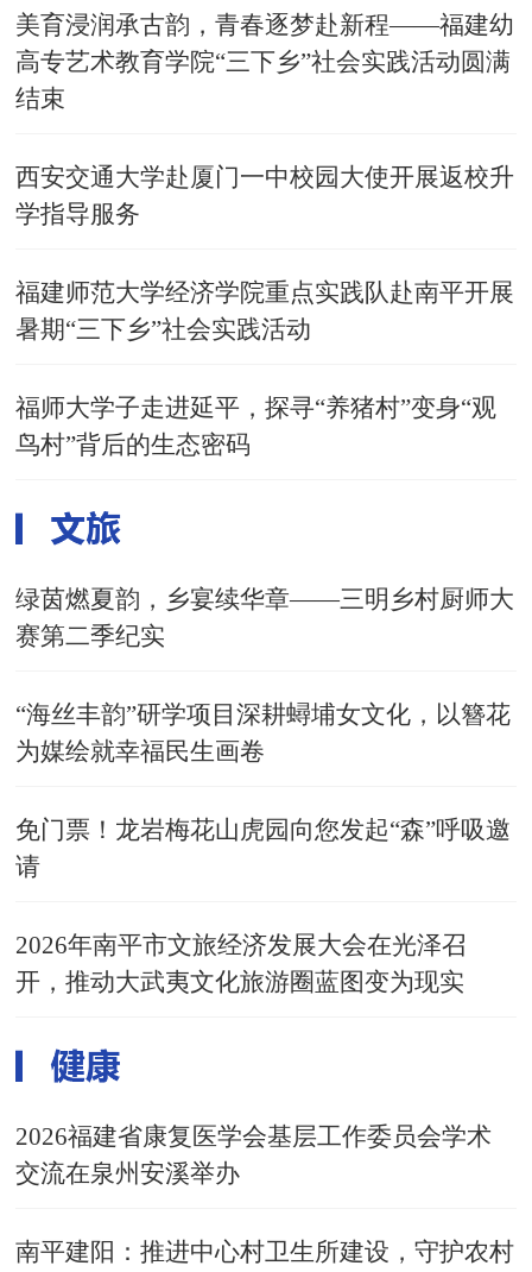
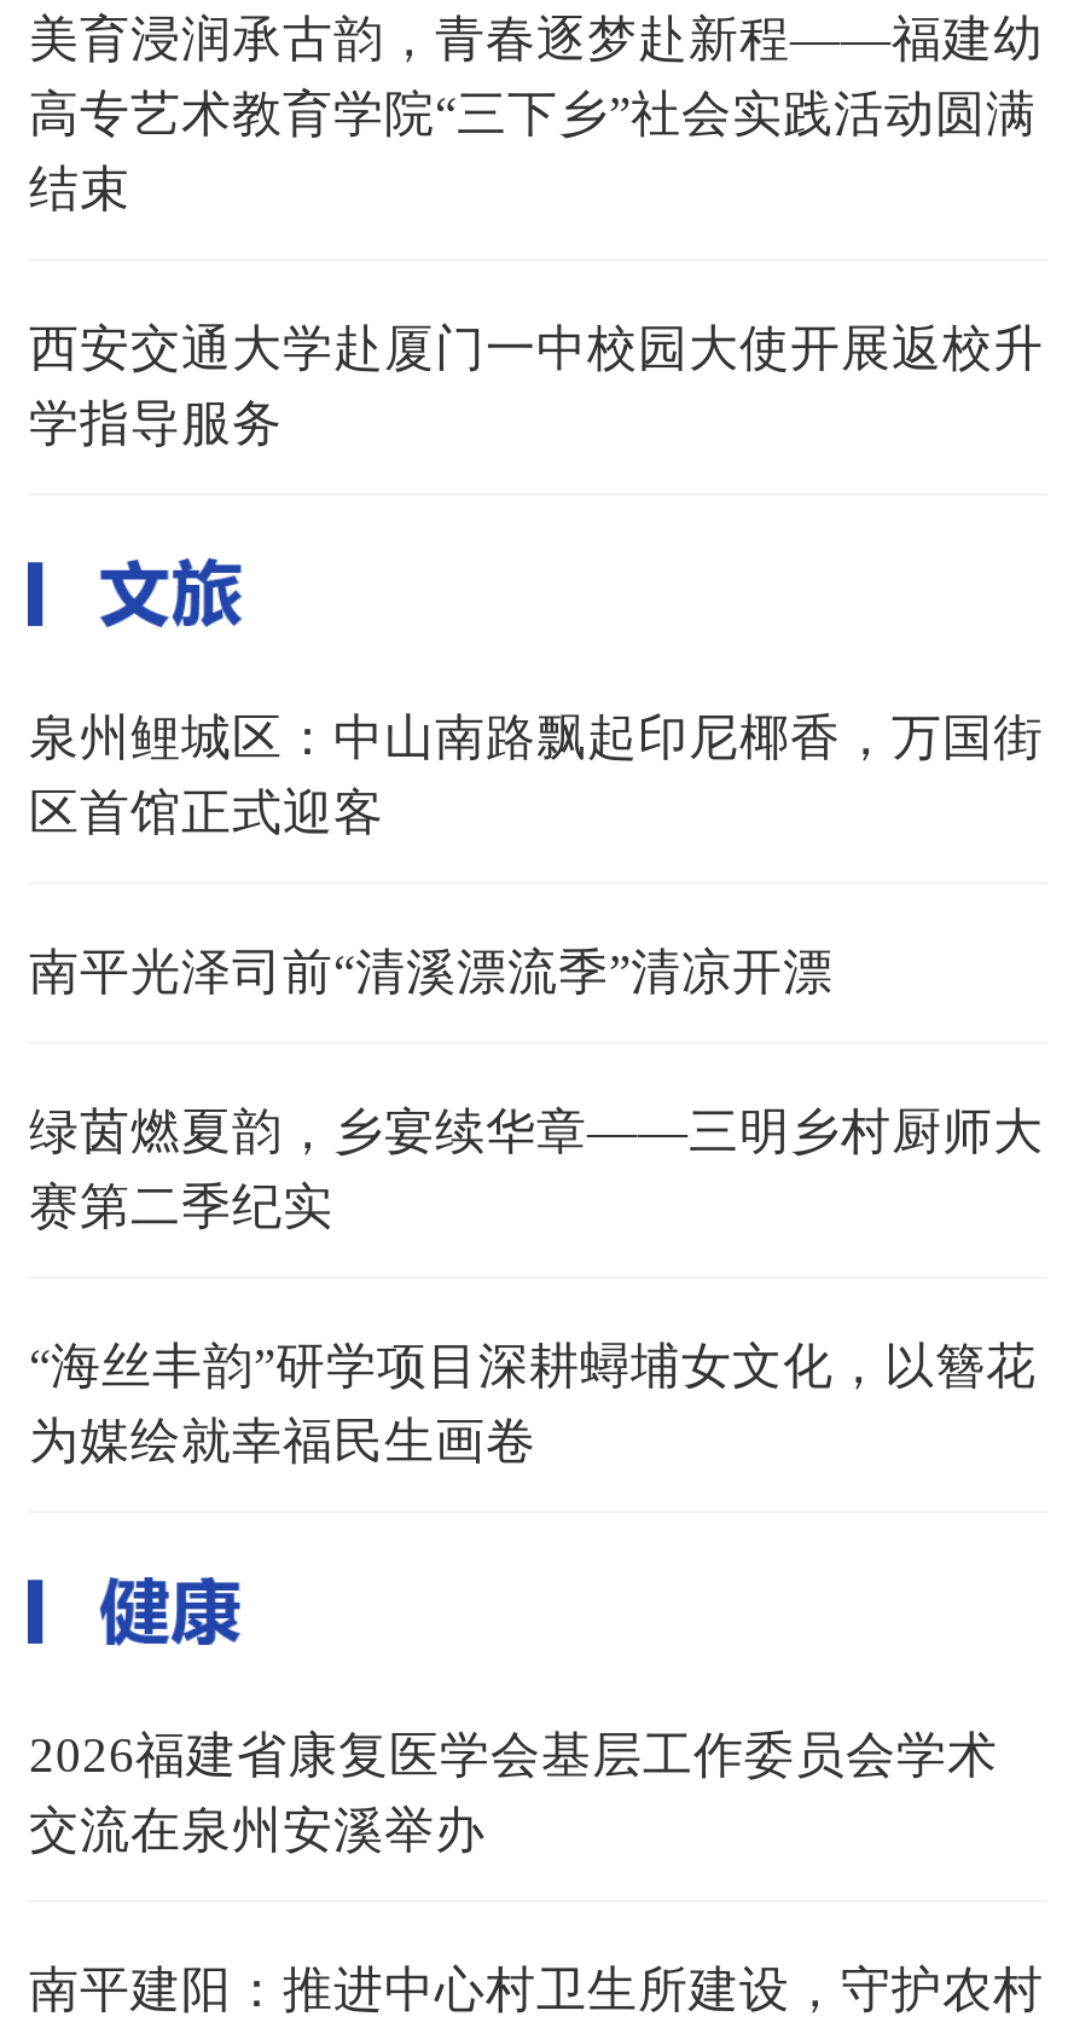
- 福建师范大学经济学院重点实践队赴南平开展
- 暑期“三下乡”社会实践活动
+ 泉州鲤城区：中山南路飘起印尼椰香，万国街
+ 区首馆正式迎客

- 福师大学子走进延平，探寻“养猪村”变身“观
- 鸟村”背后的生态密码
+ 南平光泽司前“清溪漂流季”清凉开漂

- 免门票！龙岩梅花山虎园向您发起“森”呼吸邀
- 请
- 2026年南平市文旅经济发展大会在光泽召
- 开，推动大武夷文化旅游圈蓝图变为现实
